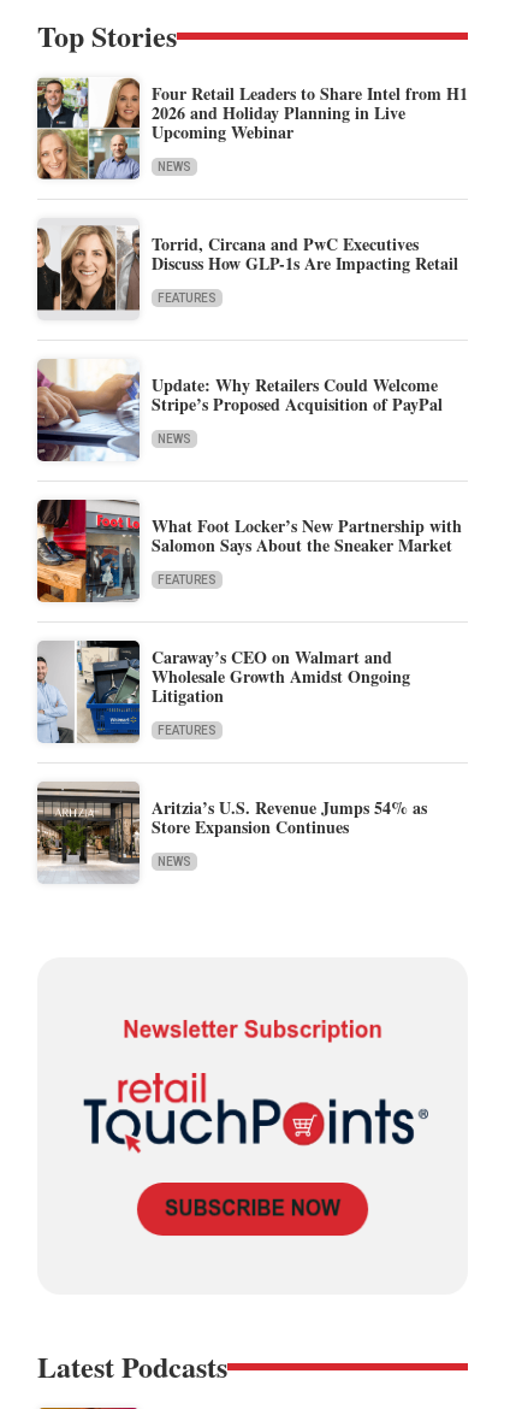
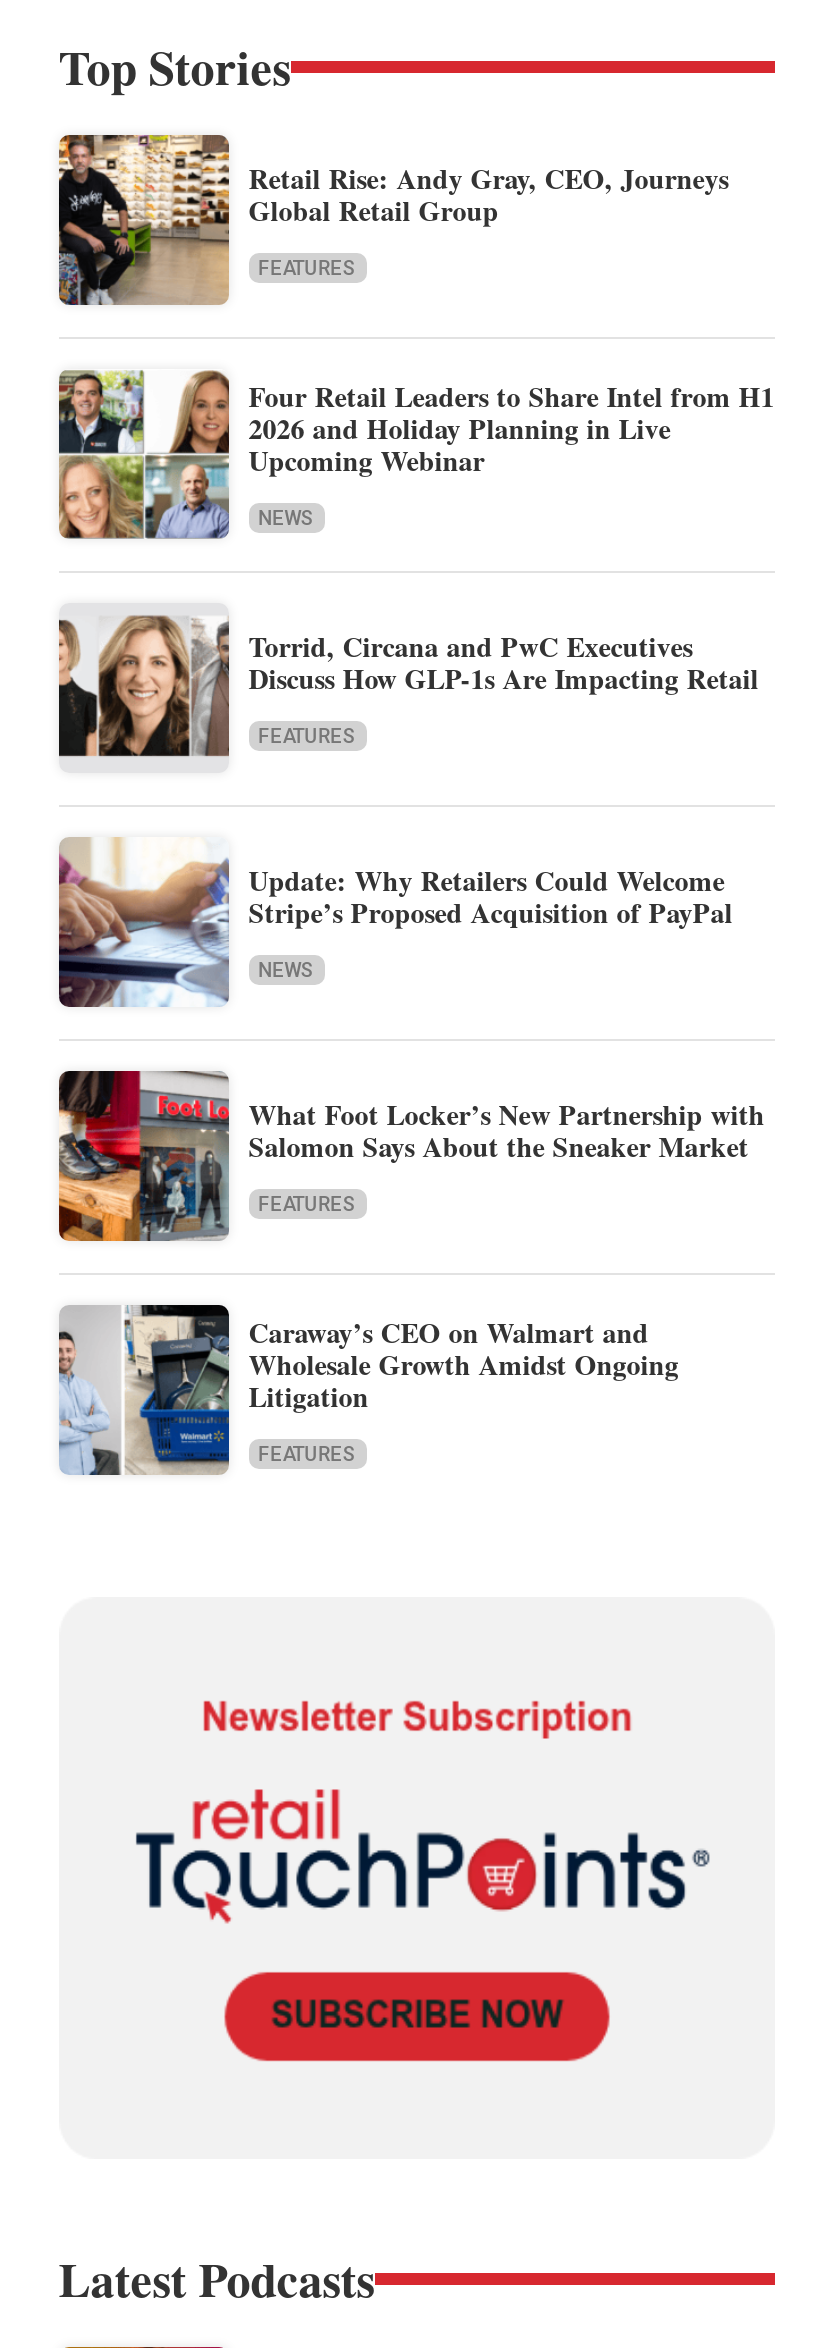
+ [image]
+ Retail Rise: Andy Gray, CEO, Journeys
+ Global Retail Group
+ FEATURES

moved down: [image] | Four Retail Leaders to Share Intel from H1 | 2026 and Holiday Planning in Live | ... | Litigation | FEATURES

- [image]
- Aritzia’s U.S. Revenue Jumps 54% as
- Store Expansion Continues
- NEWS
